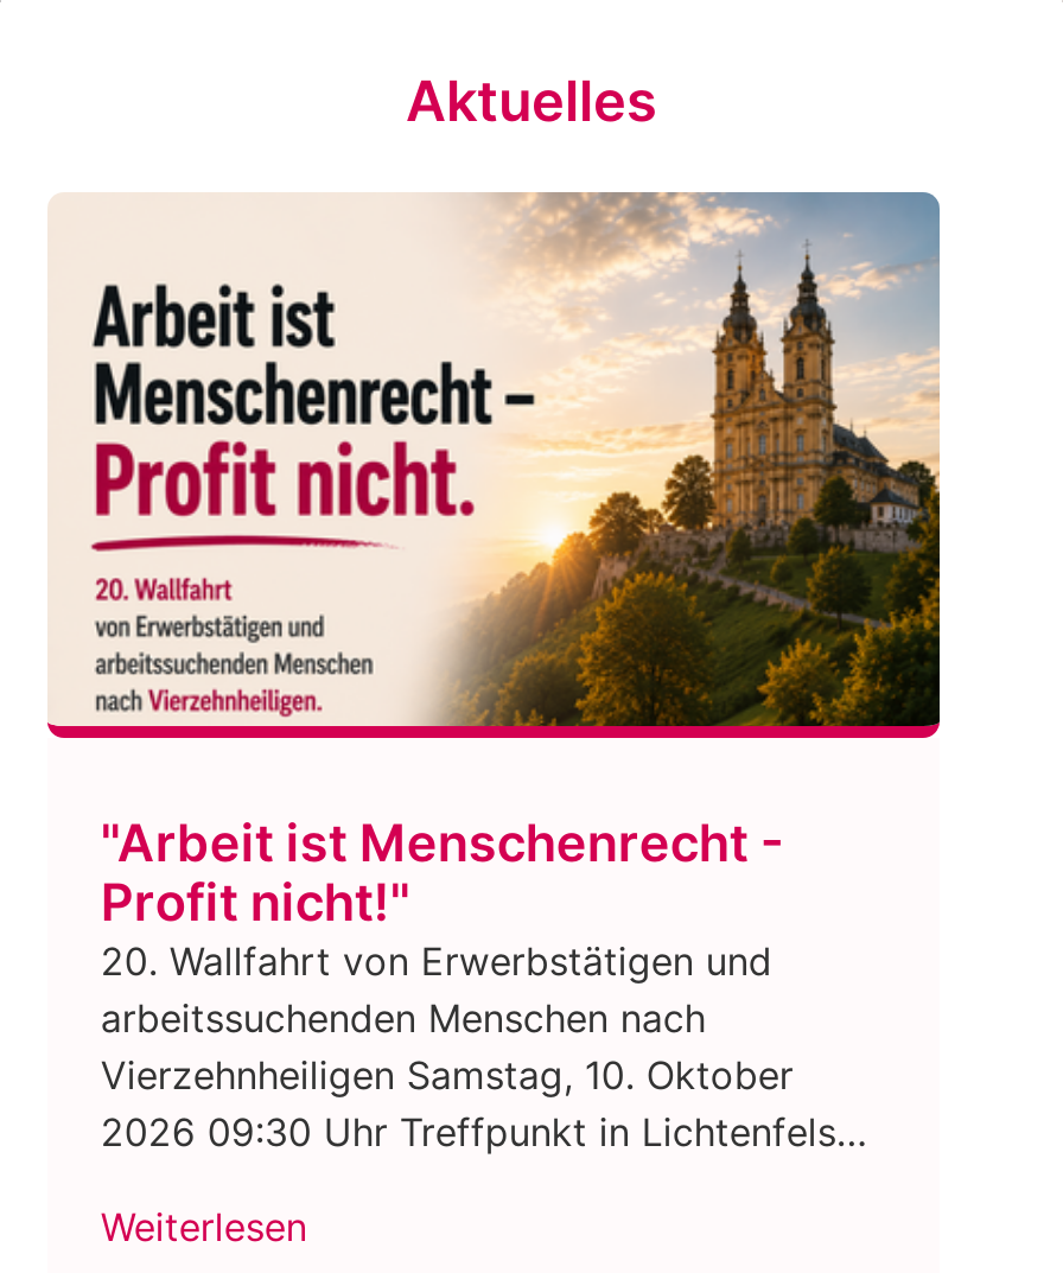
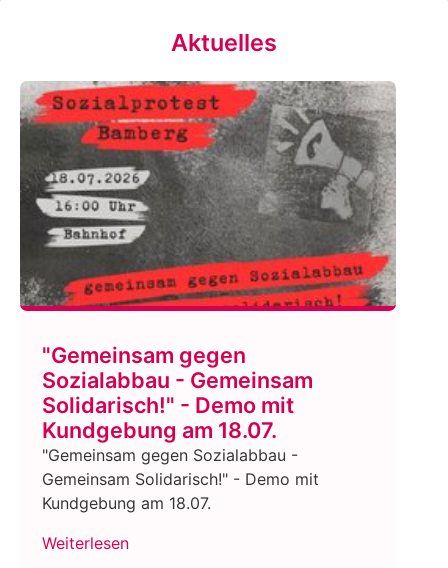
- [image]
- "Arbeit ist Menschenrecht -
- Profit nicht!"
- 20. Wallfahrt von Erwerbstätigen und
- arbeitssuchenden Menschen nach
- Vierzehnheiligen Samstag, 10. Oktober
- 2026 09:30 Uhr Treffpunkt in Lichtenfels…
+ [image]
+ "Gemeinsam gegen
+ Sozialabbau - Gemeinsam
+ Solidarisch!" - Demo mit
+ Kundgebung am 18.07.
+ "Gemeinsam gegen Sozialabbau -
+ Gemeinsam Solidarisch!" - Demo mit
+ Kundgebung am 18.07.
